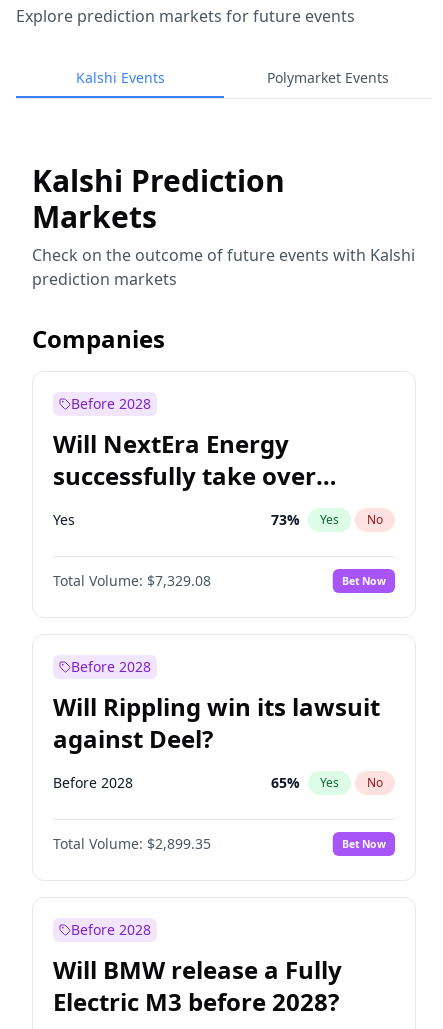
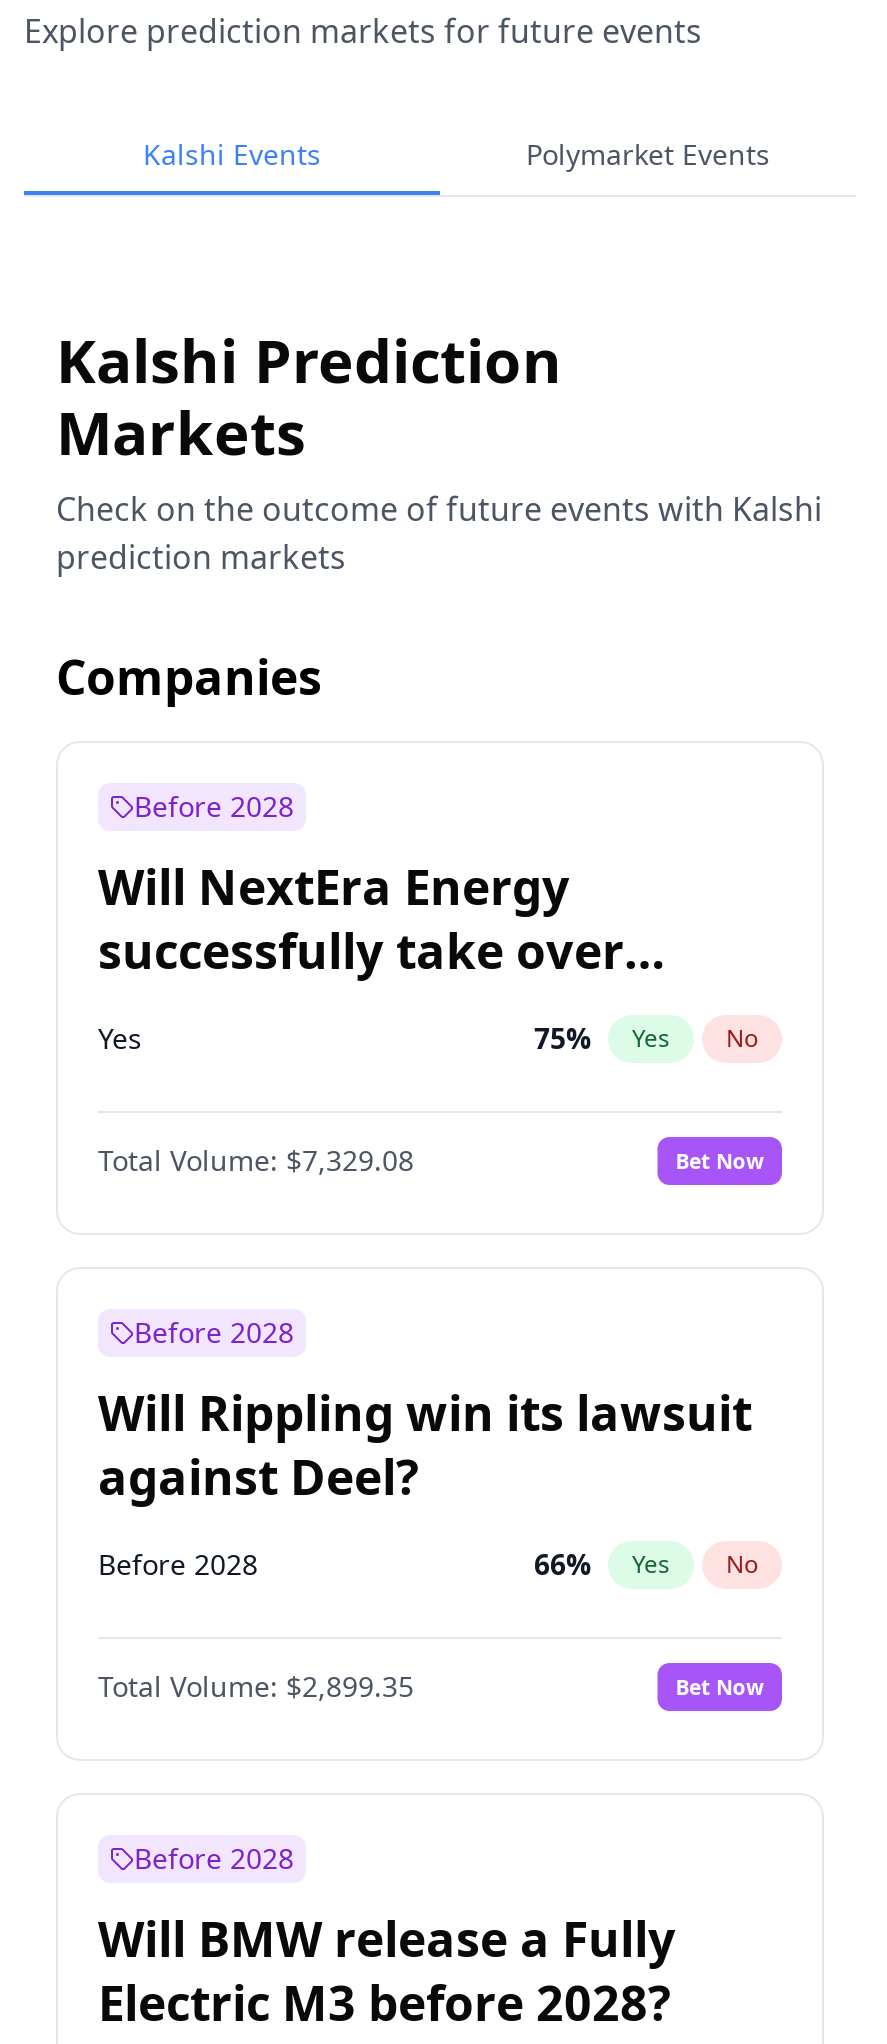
- 73%
+ 75%

- 65% Yes No
+ 66% Yes No
